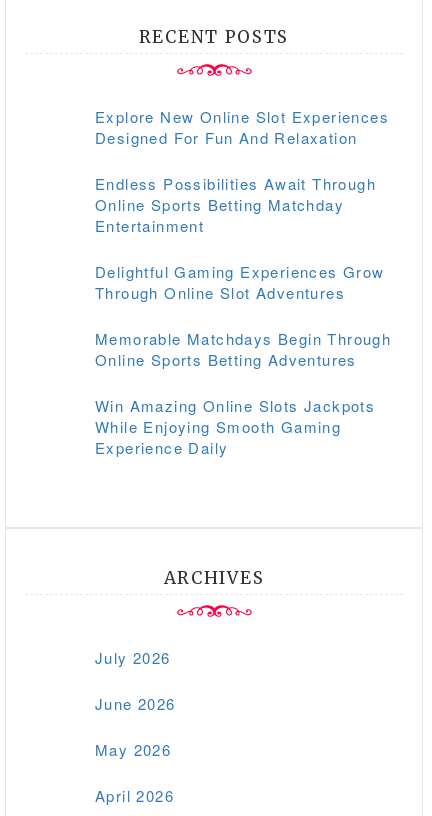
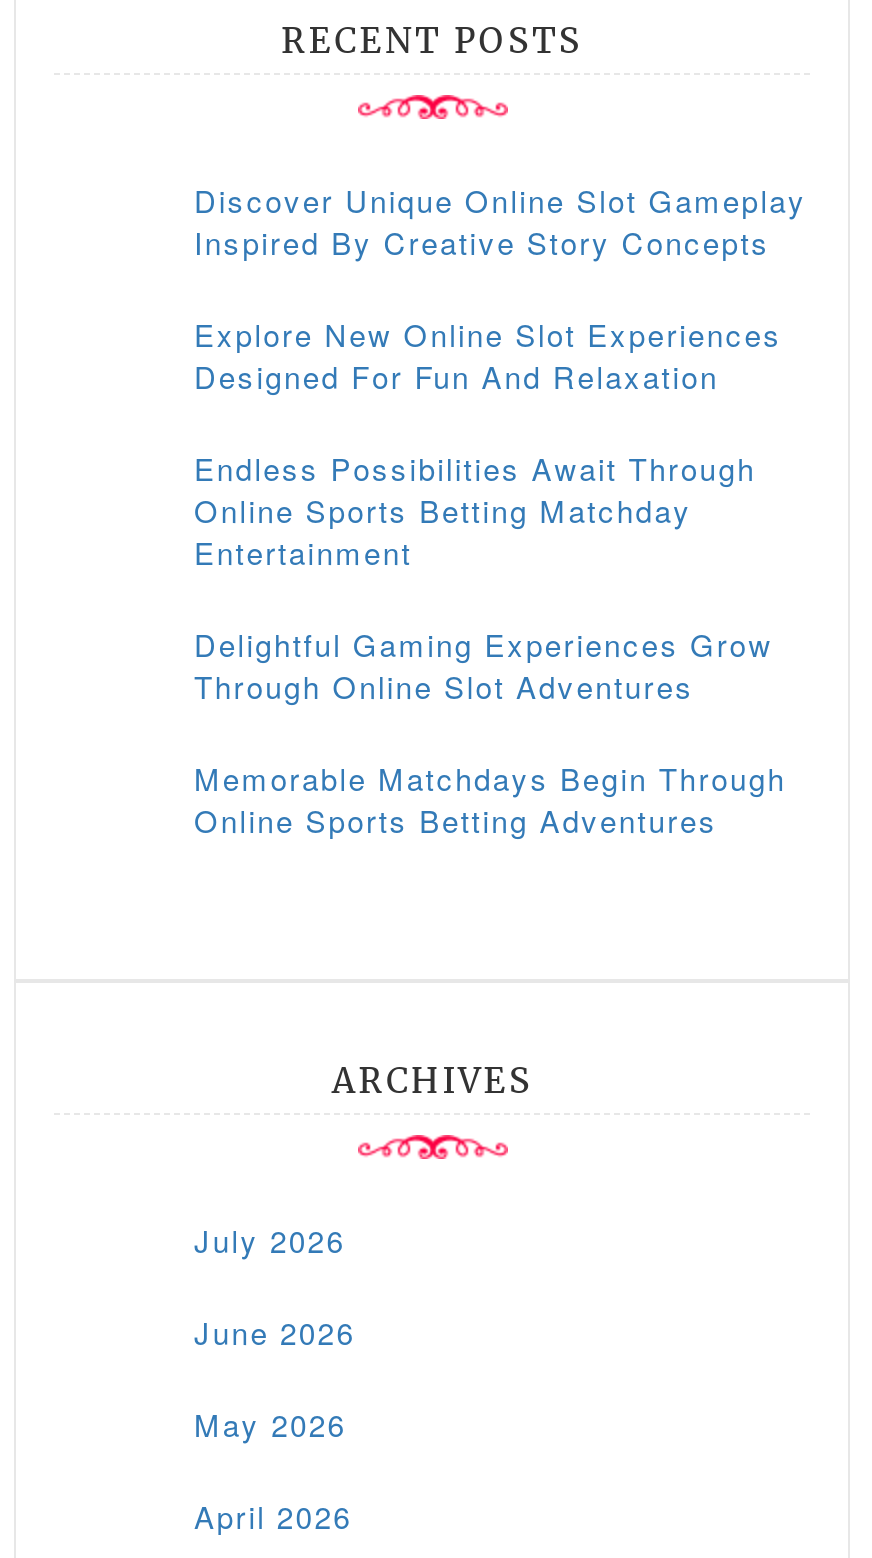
+ Discover Unique Online Slot Gameplay
+ Inspired By Creative Story Concepts

moved down: Explore New Online Slot Experiences | Designed For Fun And Relaxation | Endless Possibilities Await Through | ... | Memorable Matchdays Begin Through | Online Sports Betting Adventures

- Win Amazing Online Slots Jackpots
- While Enjoying Smooth Gaming
- Experience Daily
